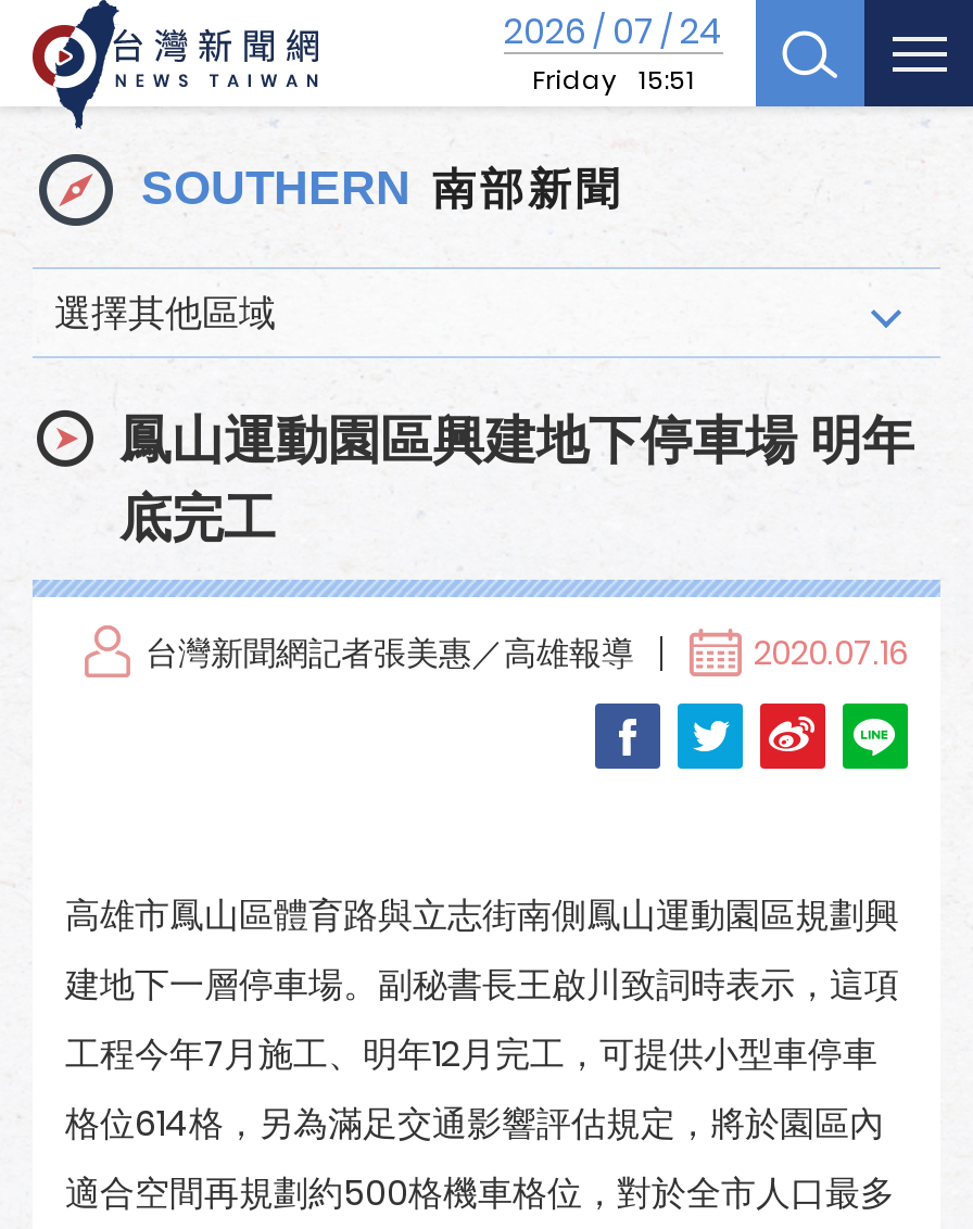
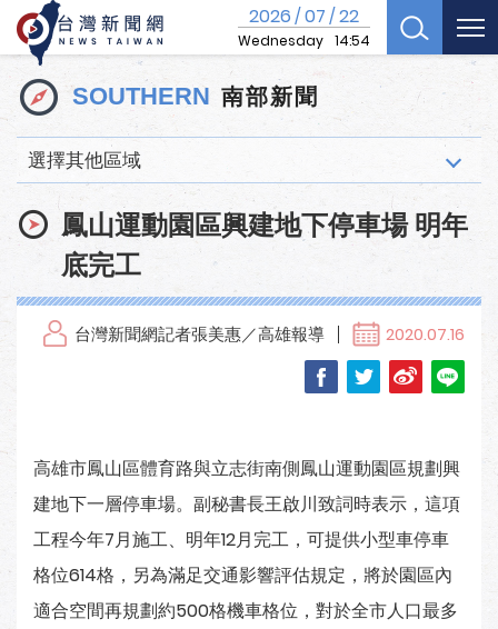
- 2026 / 07 / 24
- Friday 15:51
+ 2026 / 07 / 22
+ Wednesday 14:54
